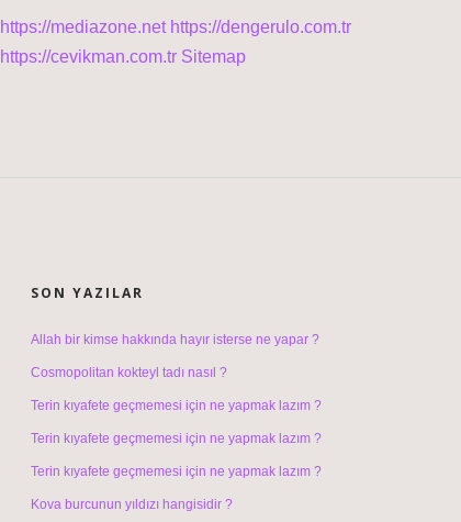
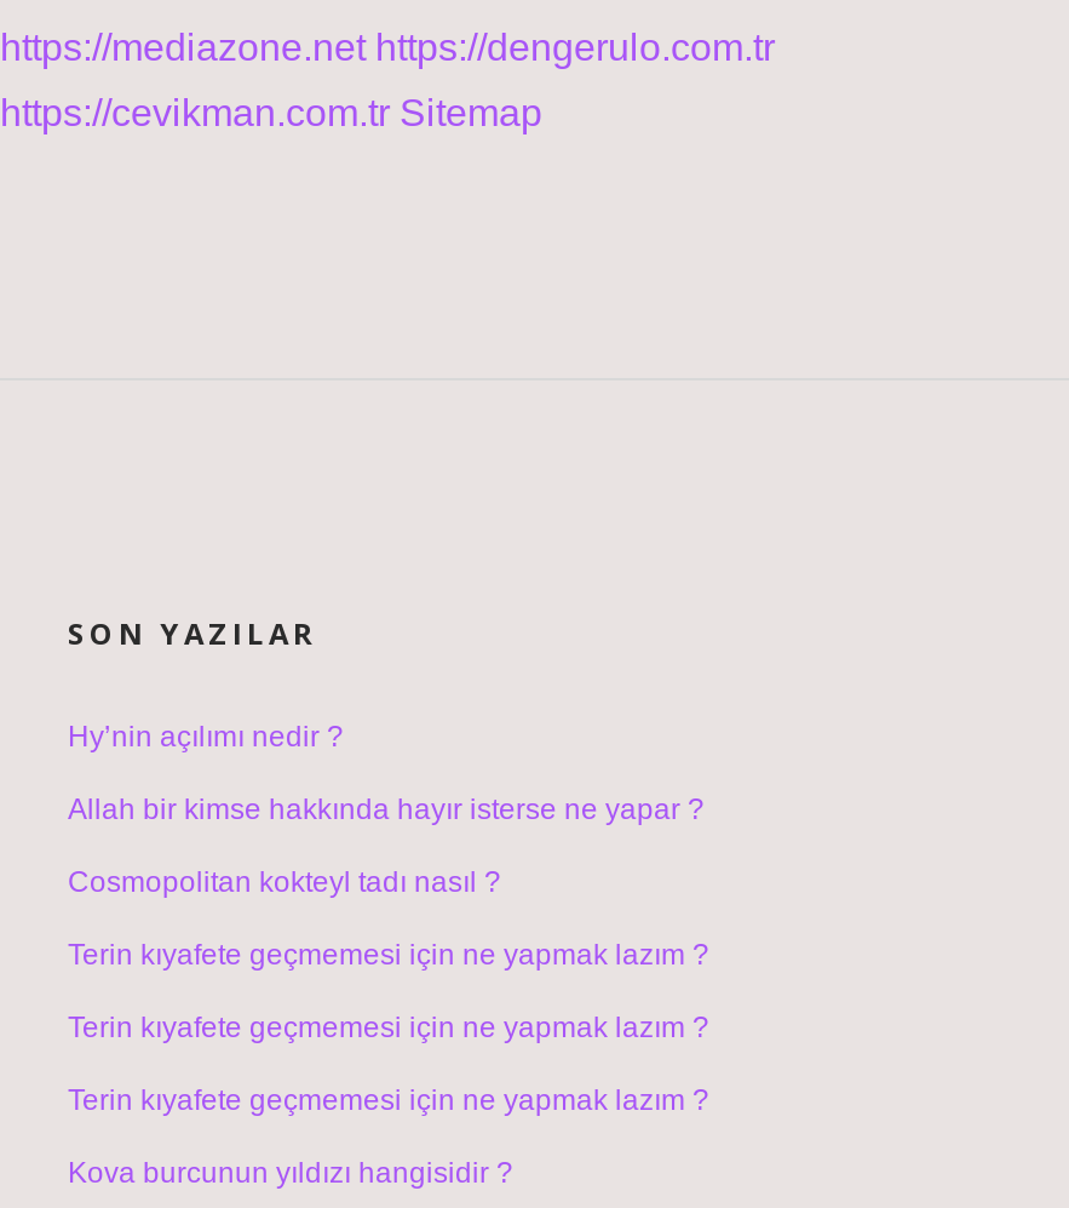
+ Hy’nin açılımı nedir ?
